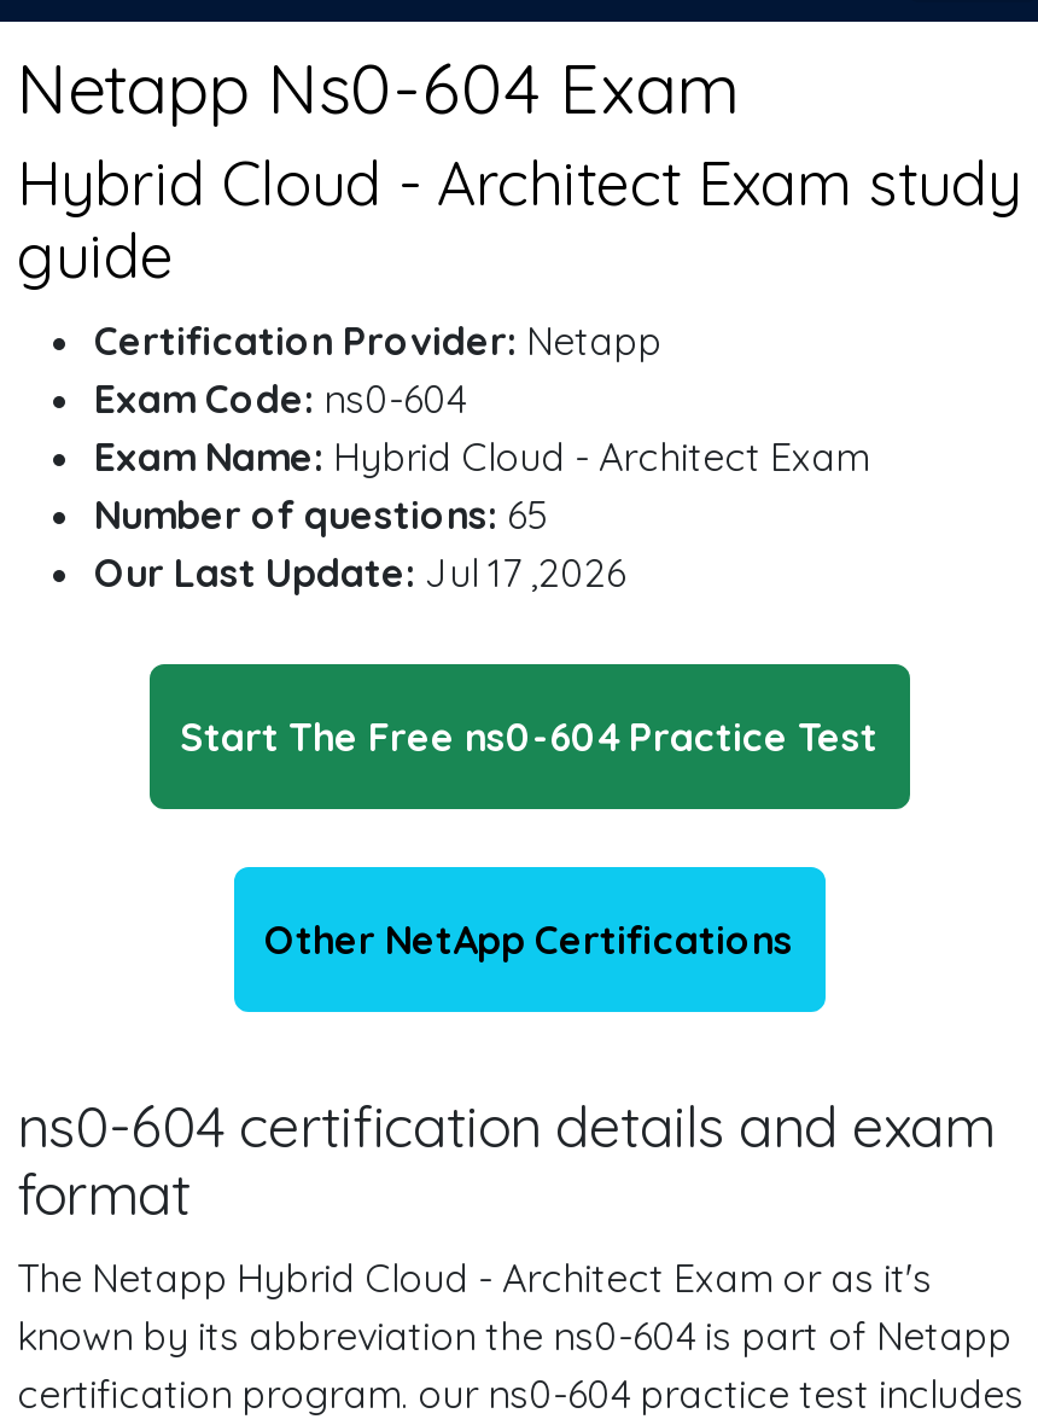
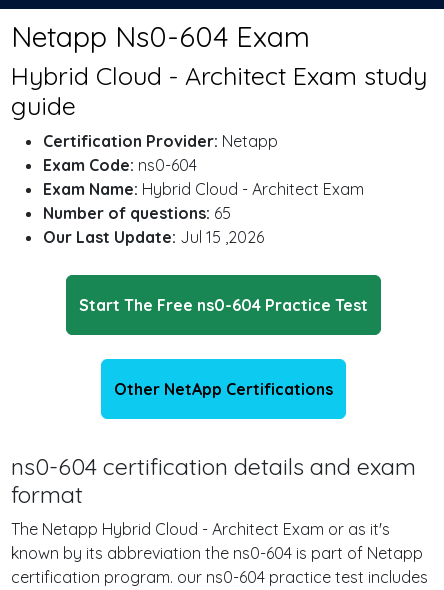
- Our Last Update: Jul 17 ,2026
+ Our Last Update: Jul 15 ,2026
